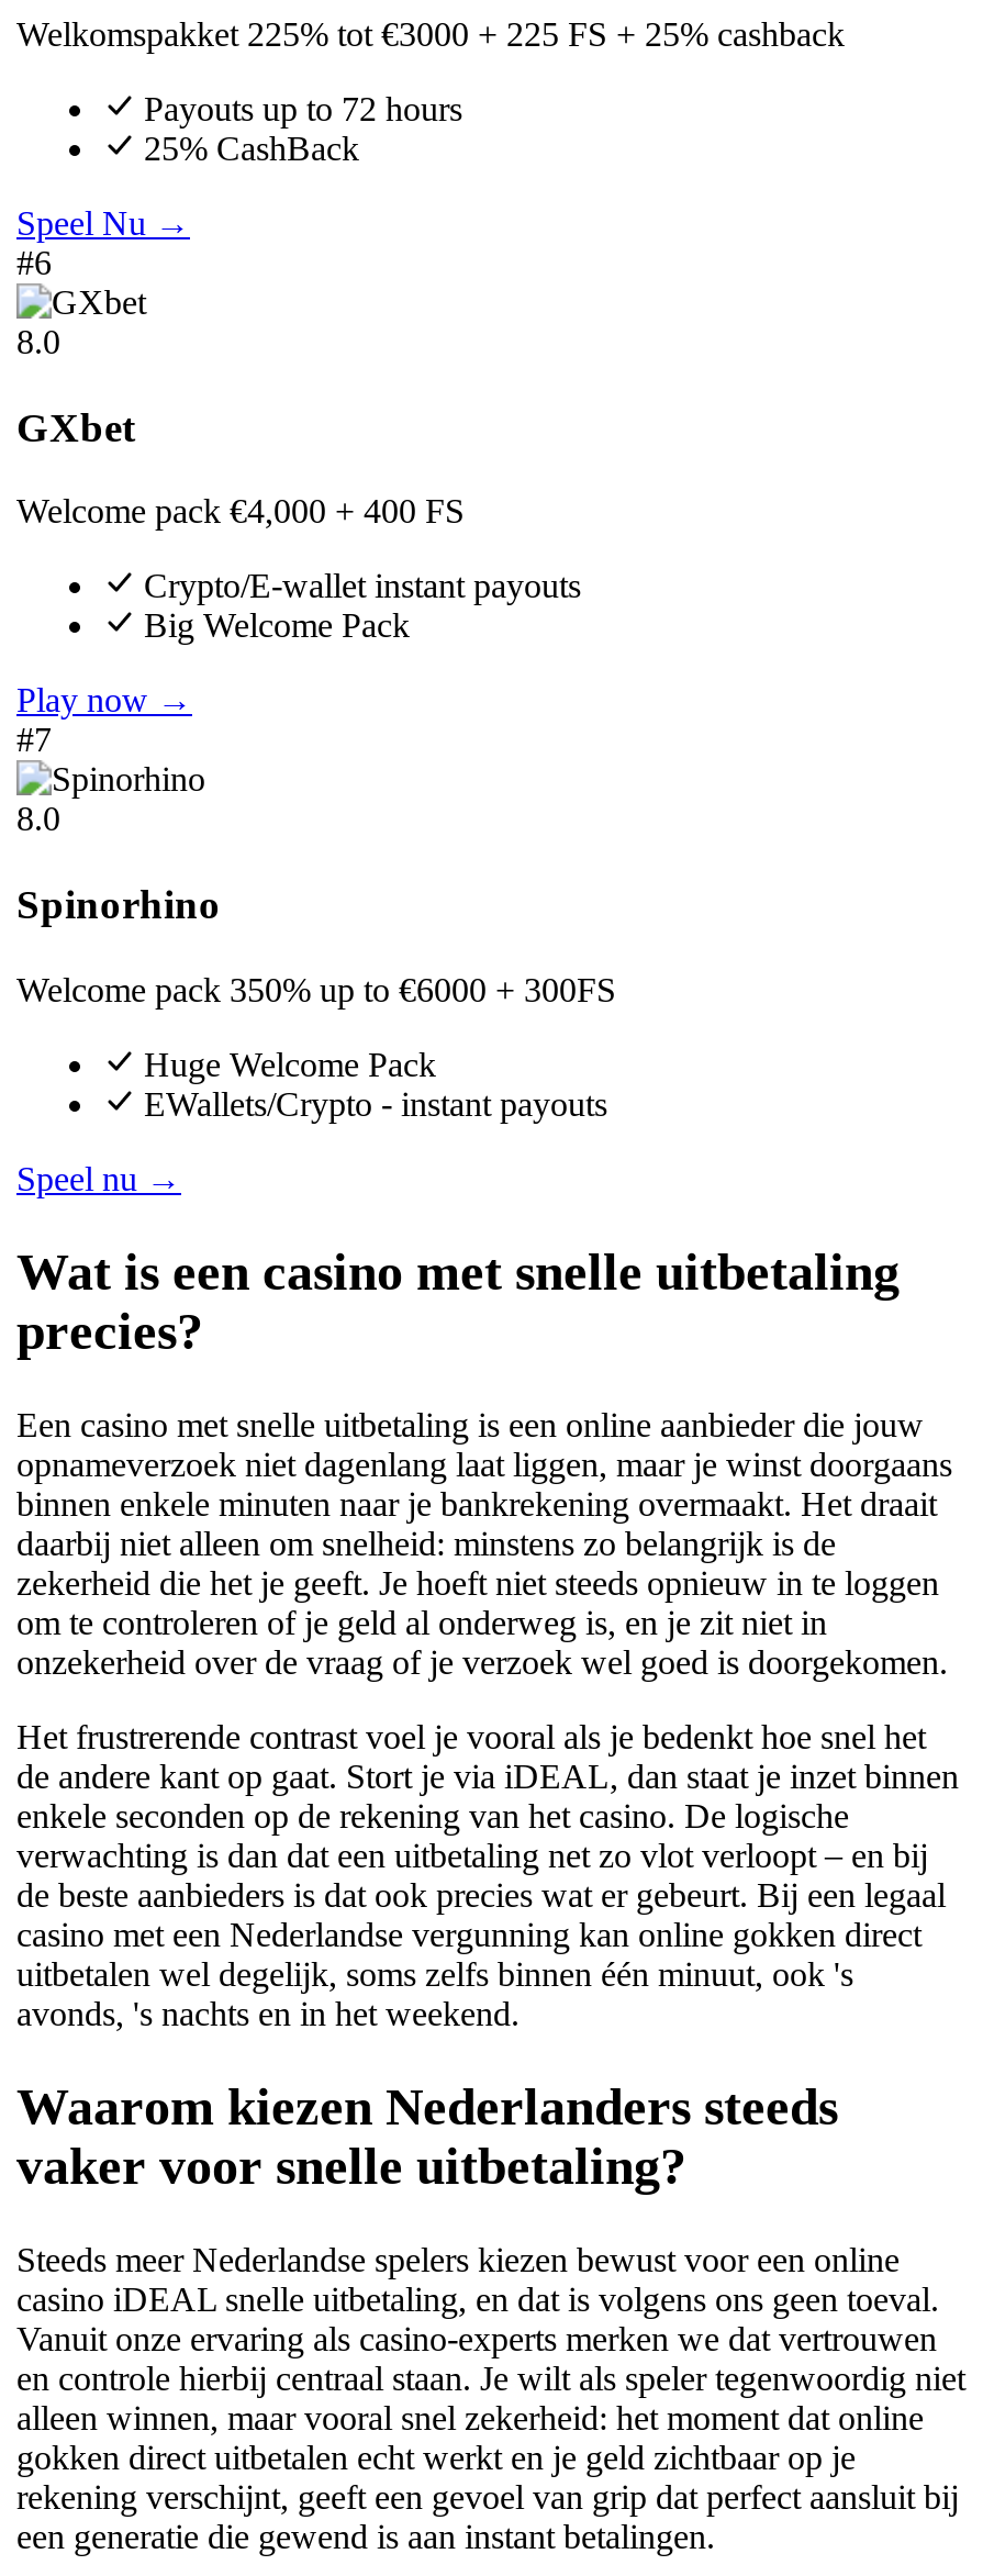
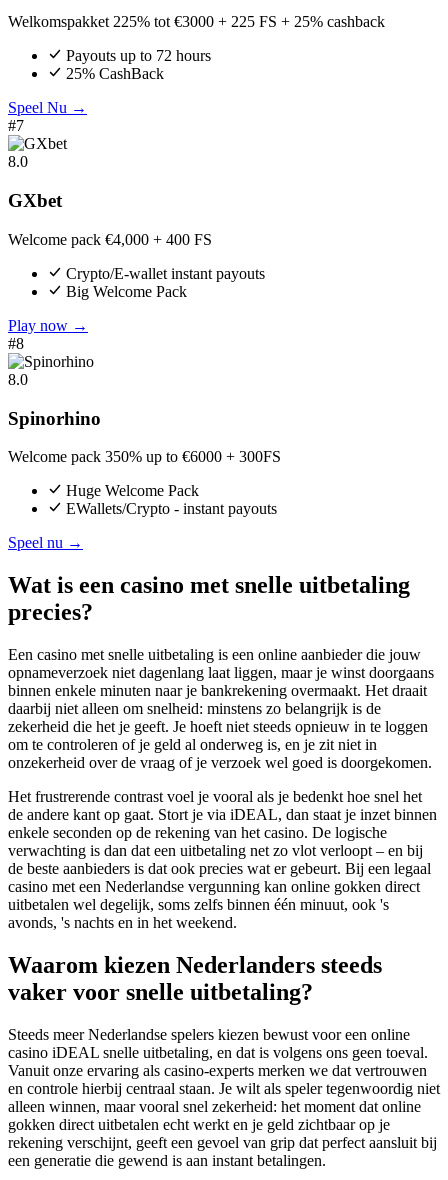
- #6
+ #7

- #7
+ #8
